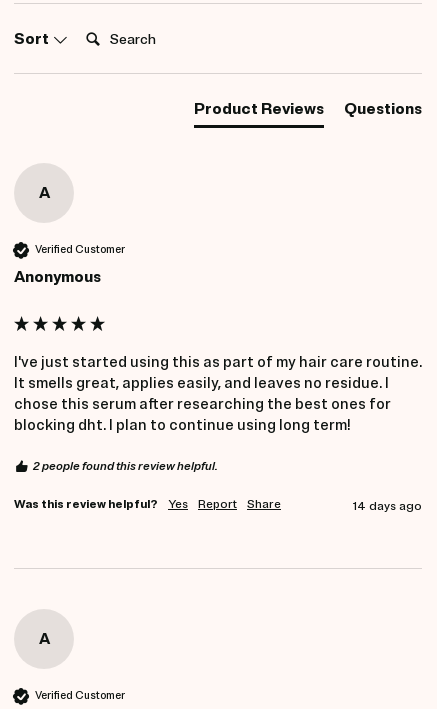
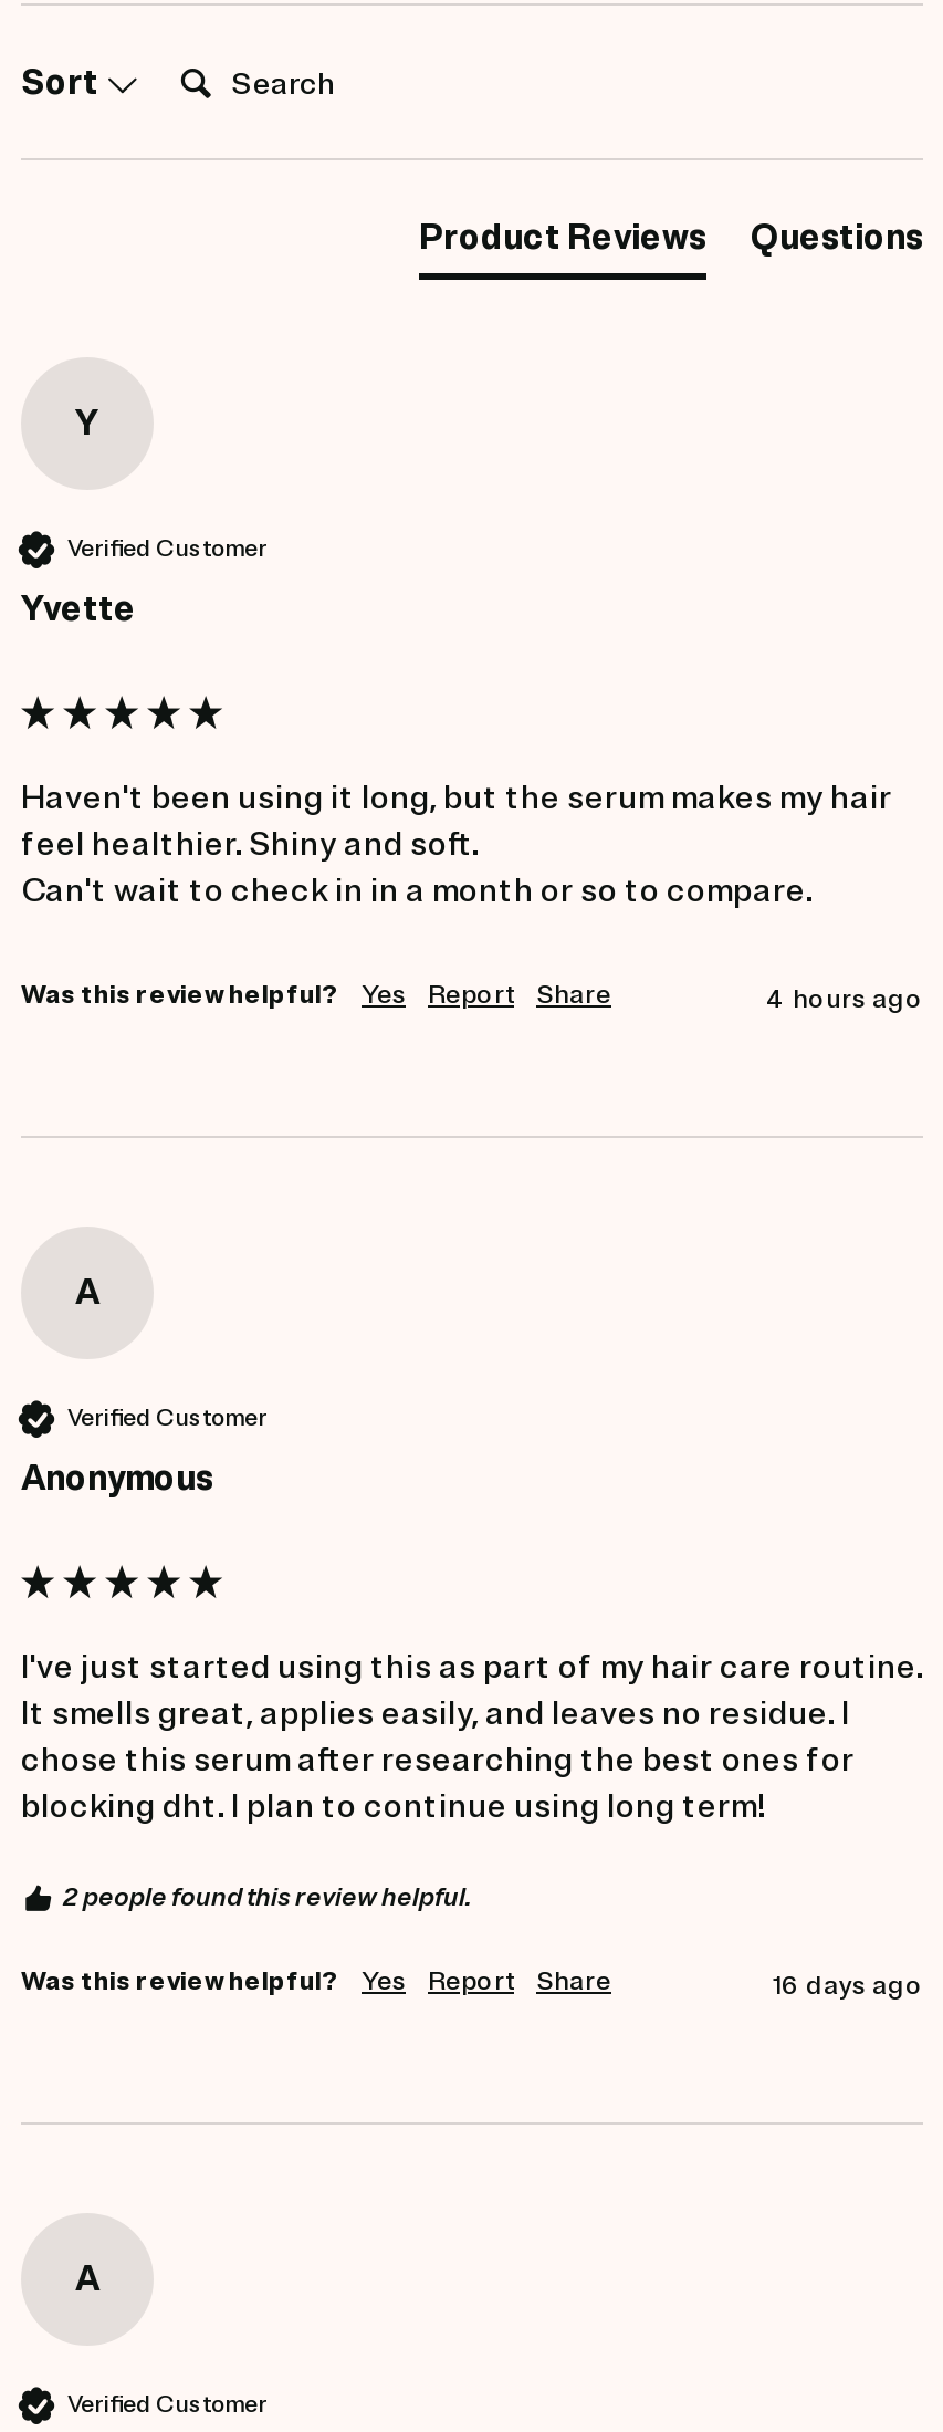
+ Y
+ Verified Customer
+ Yvette

+ Haven't been using it long, but the serum makes my hair
+ feel healthier. Shiny and soft.
+ Can't wait to check in in a month or so to compare.
+ Was this review helpful?
+ Yes
+ Report
+ Share
+ 4 hours ago

- 14 days ago
+ 16 days ago
